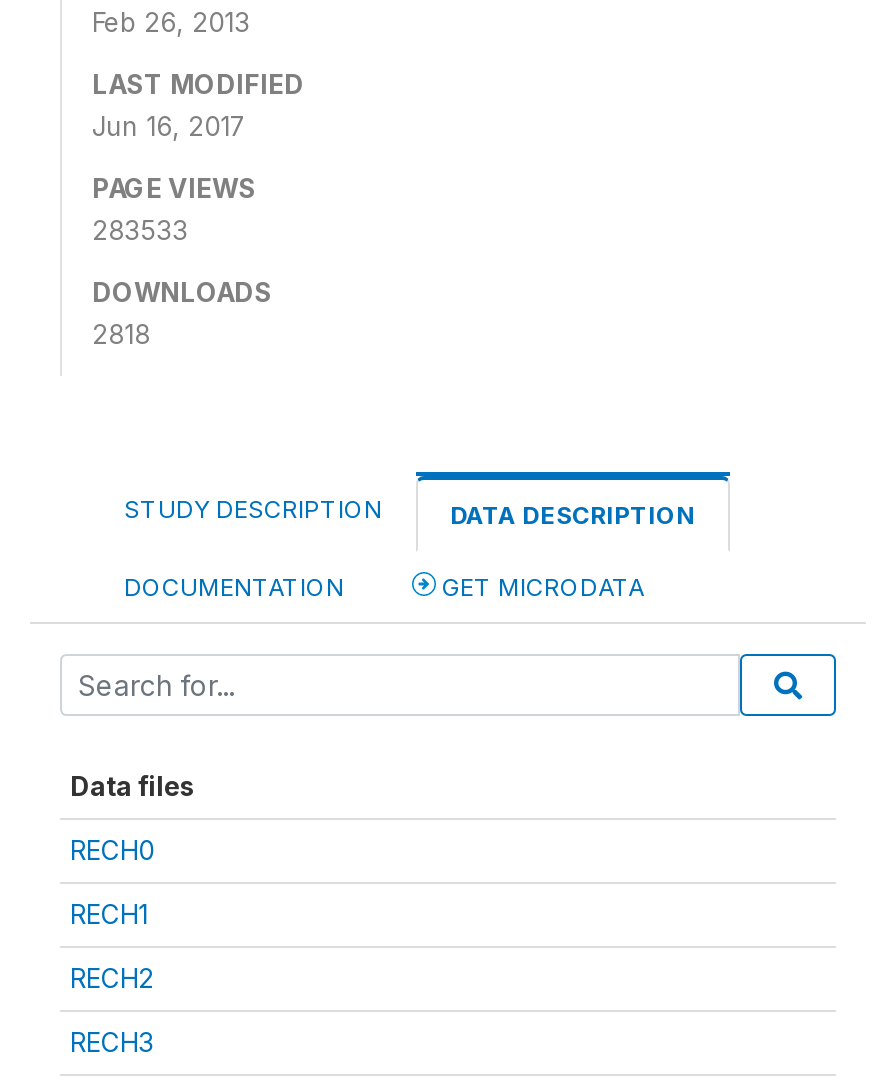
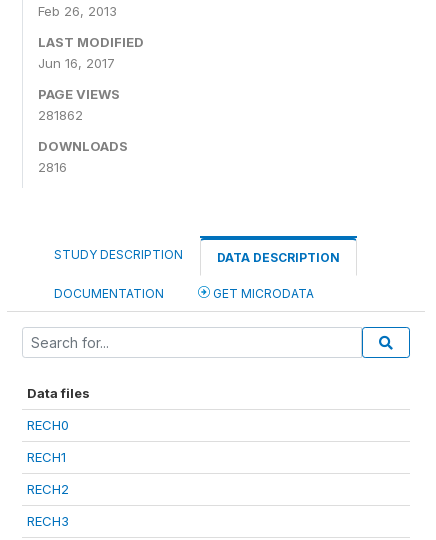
- 283533
+ 281862

- 2818
+ 2816
